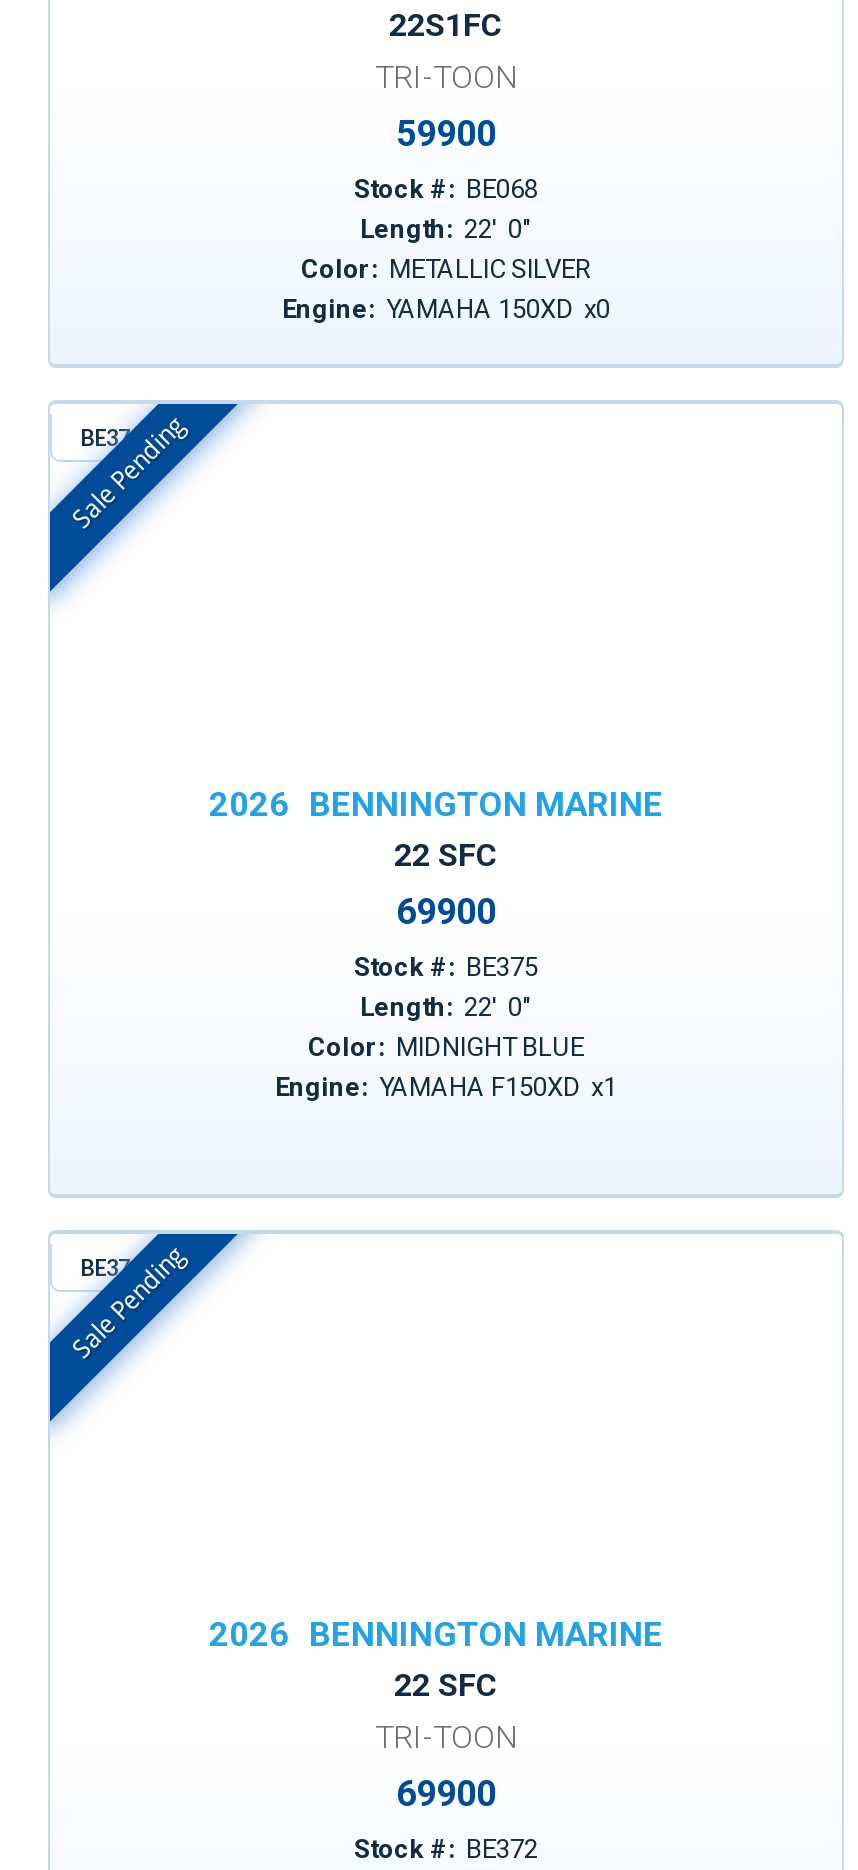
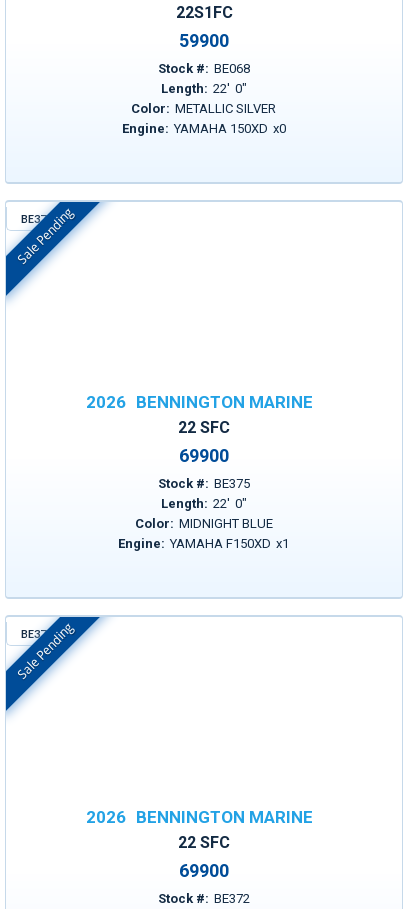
- TRI-TOON

- TRI-TOON
